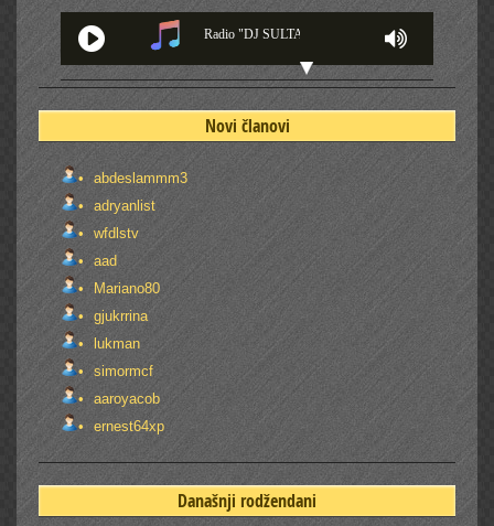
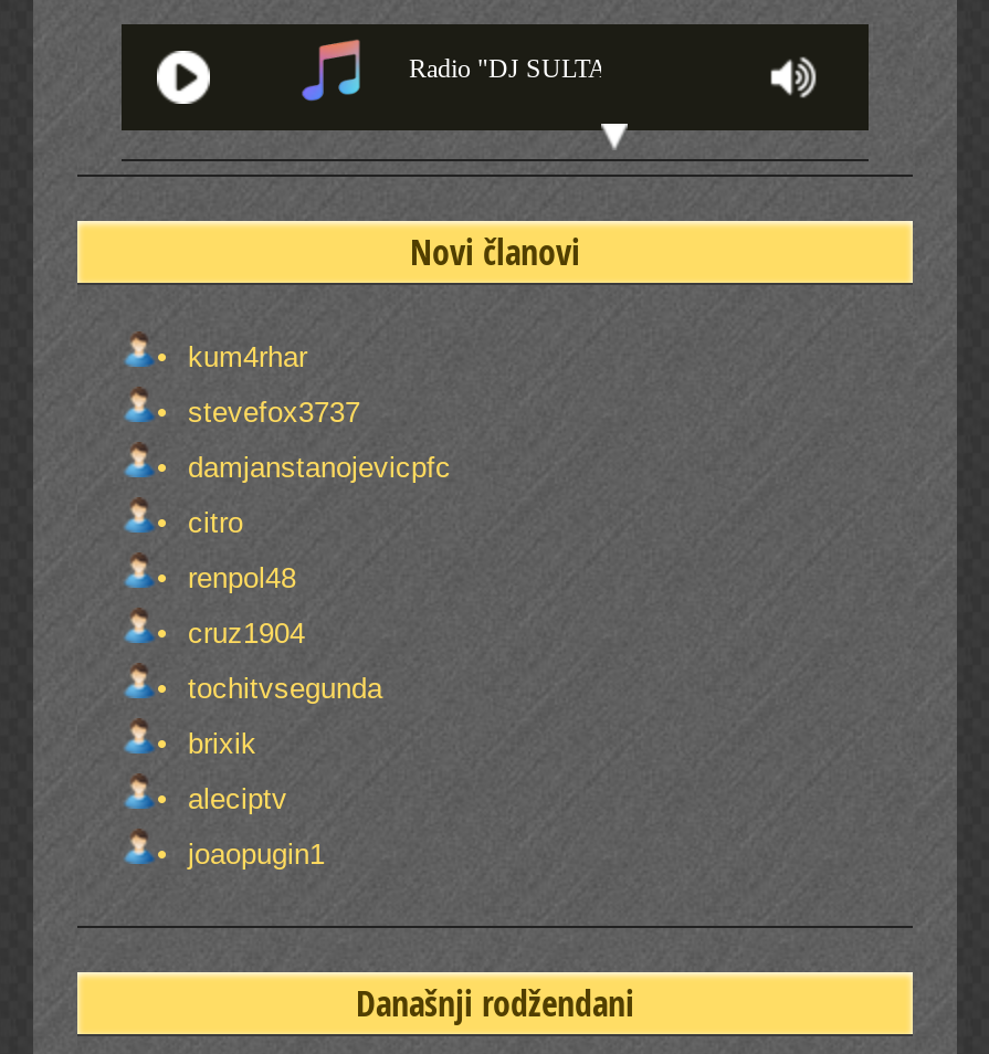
- abdeslammm3
+ kum4rhar

- adryanlist
+ stevefox3737

- wfdlstv
+ damjanstanojevicpfc

- aad
+ citro

- Mariano80
+ renpol48

- gjukrrina
+ cruz1904

- lukman
+ tochitvsegunda

- simormcf
+ brixik

- aaroyacob
+ aleciptv

- ernest64xp
+ joaopugin1
